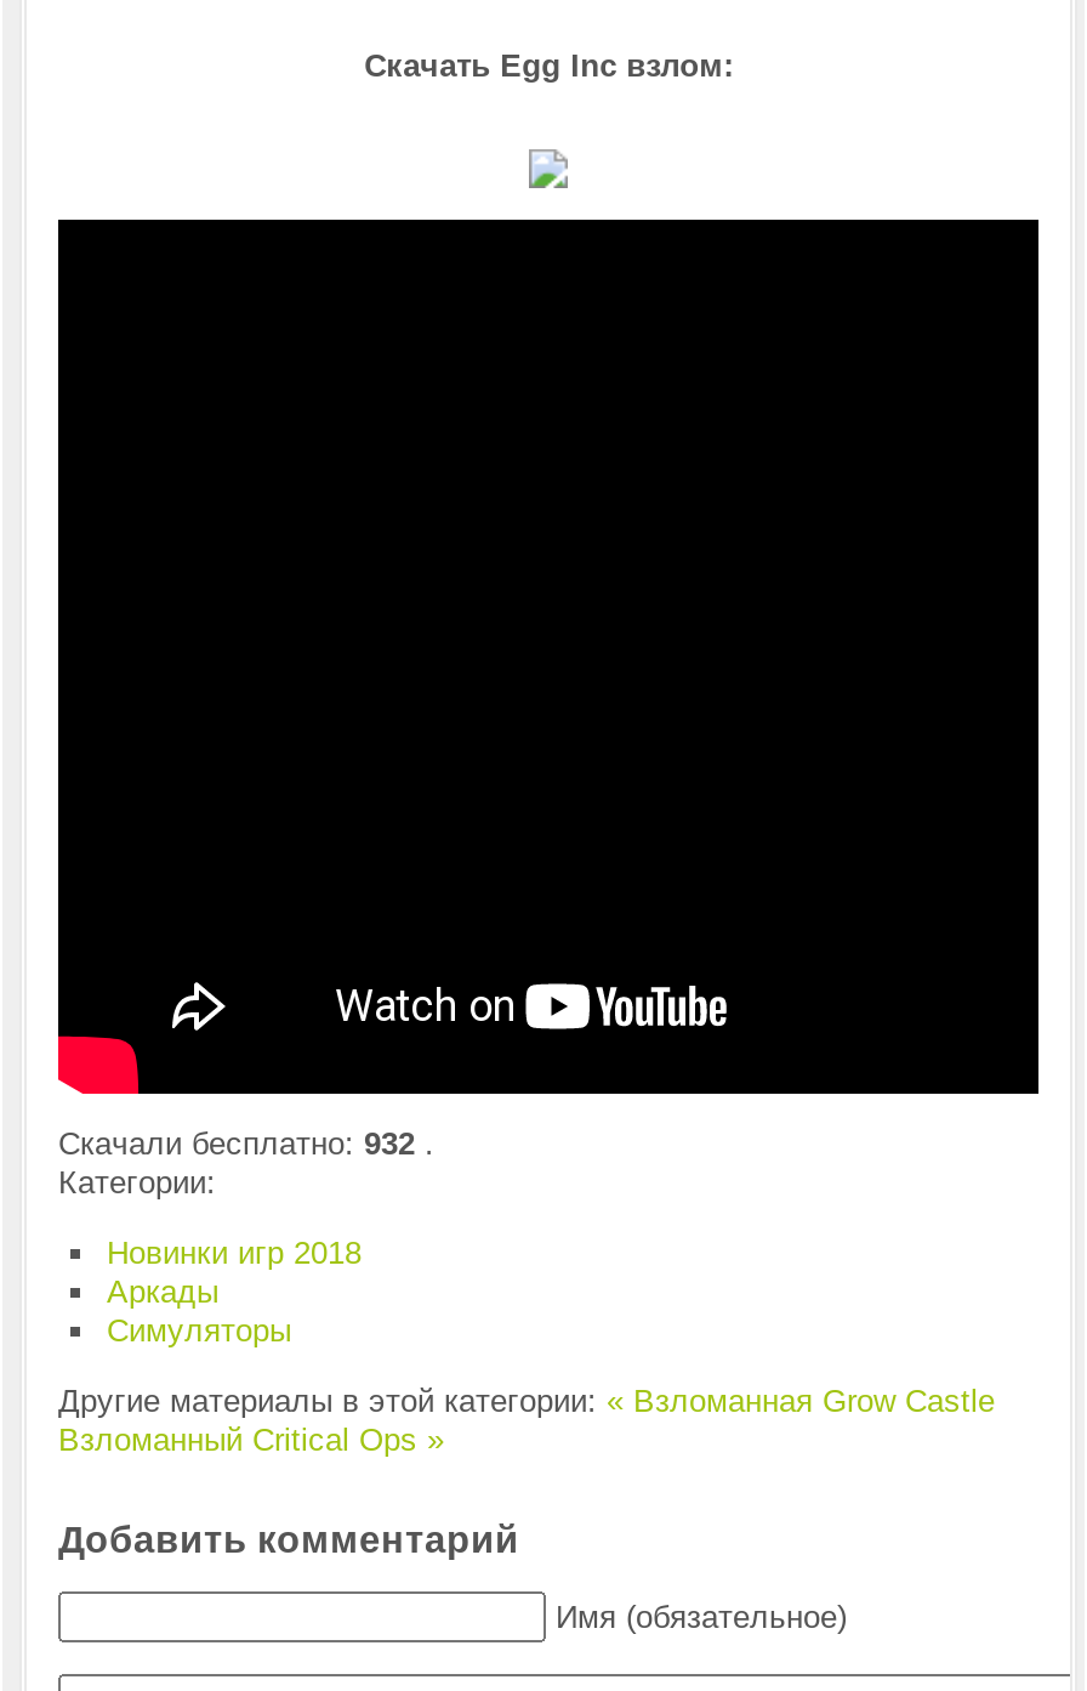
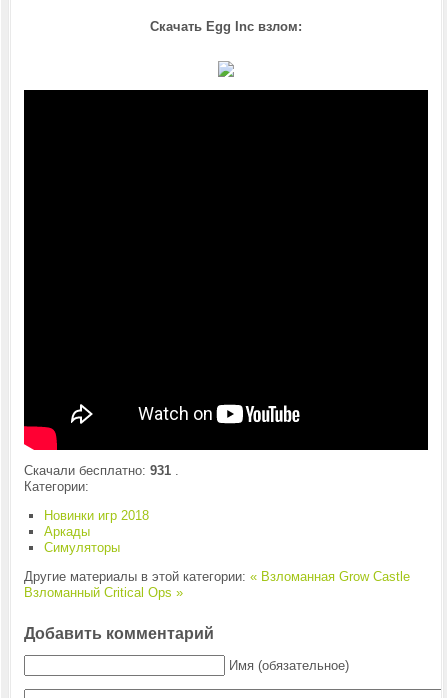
- Скачали бесплатно: 932.
+ Скачали бесплатно: 931.
